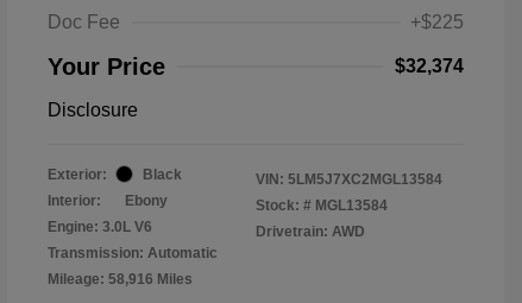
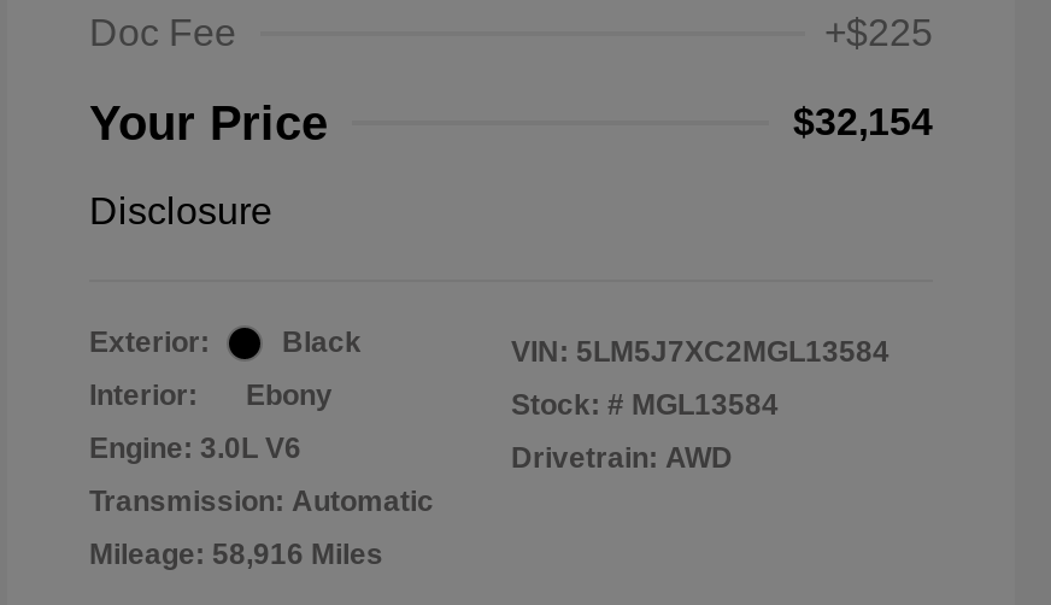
- $32,374
+ $32,154
